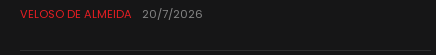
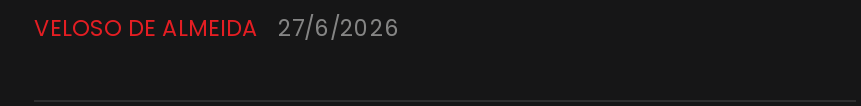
- VELOSO DE ALMEIDA 20/7/2026
+ VELOSO DE ALMEIDA 27/6/2026
